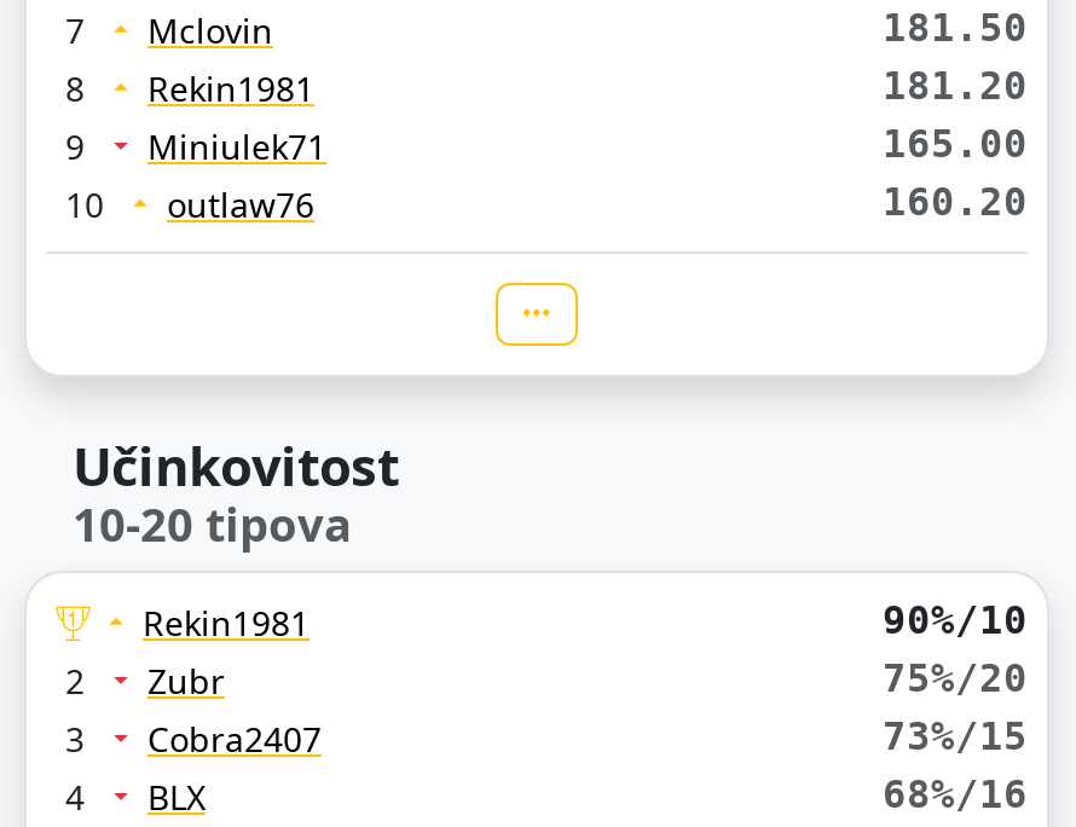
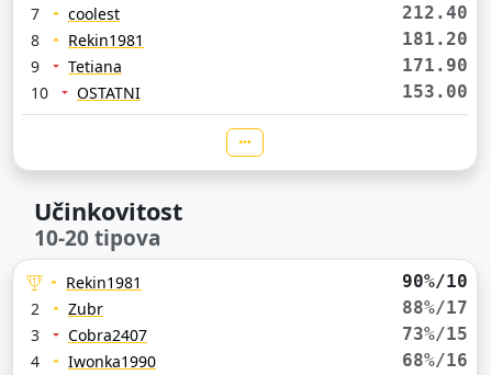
- Mclovin
- 181.50
+ coolest
+ 212.40

- Miniulek71
- 165.00
+ Tetiana
+ 171.90

- outlaw76
- 160.20
+ OSTATNI
+ 153.00

- 75%/20
+ 88%/17

- BLX
+ Iwonka1990
